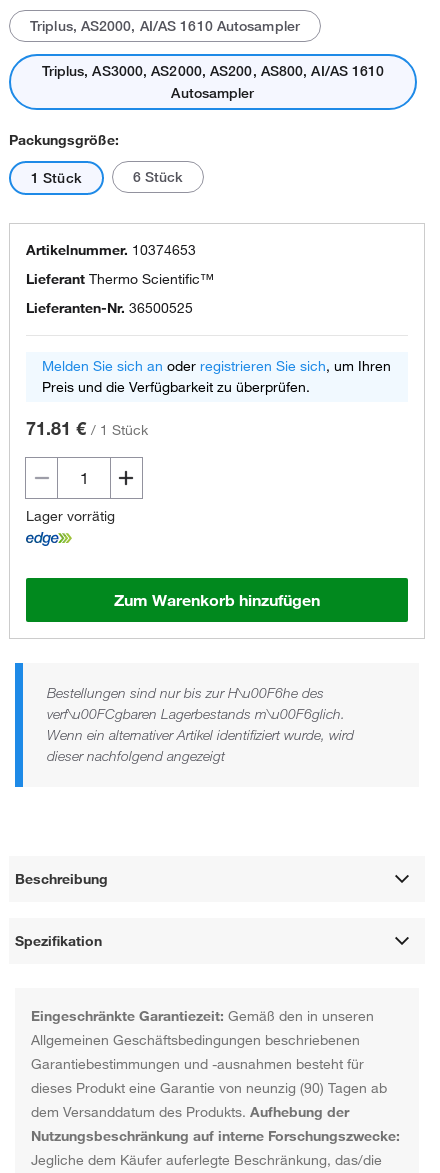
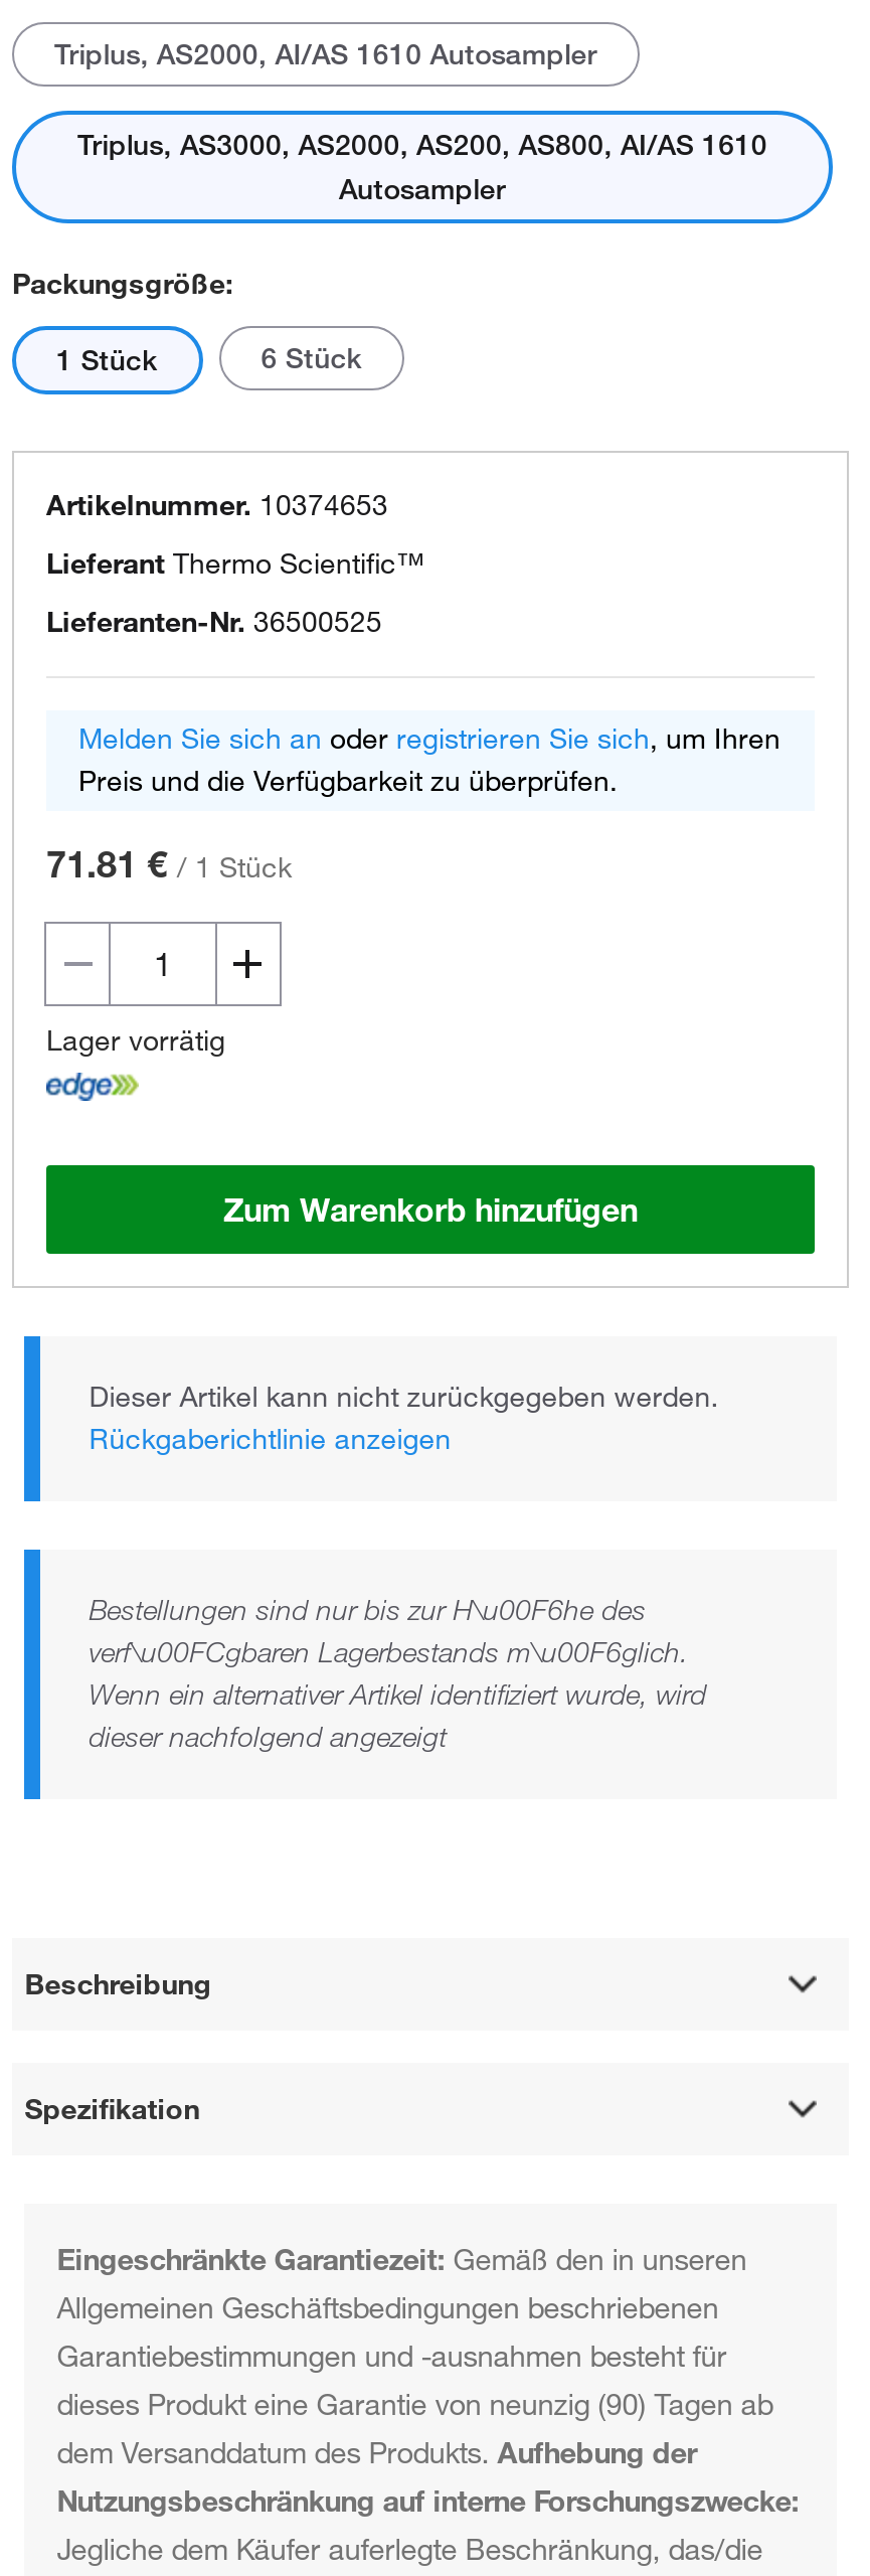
+ Dieser Artikel kann nicht zurückgegeben werden.
+ Rückgaberichtlinie anzeigen
